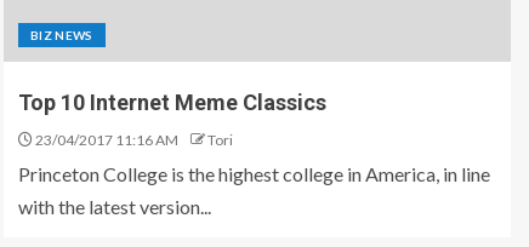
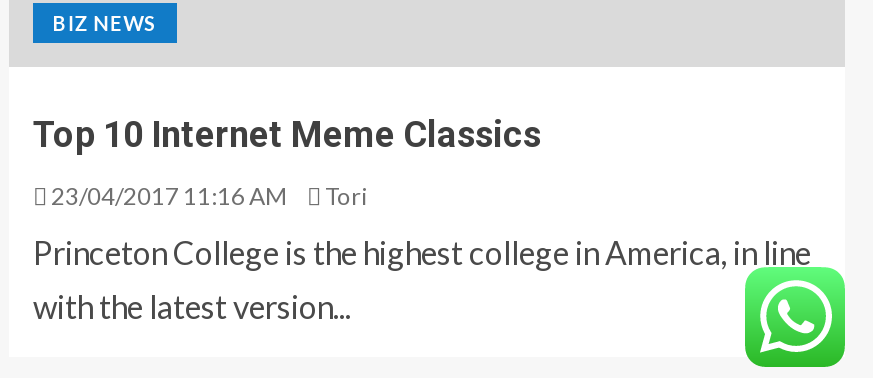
+ [image]
